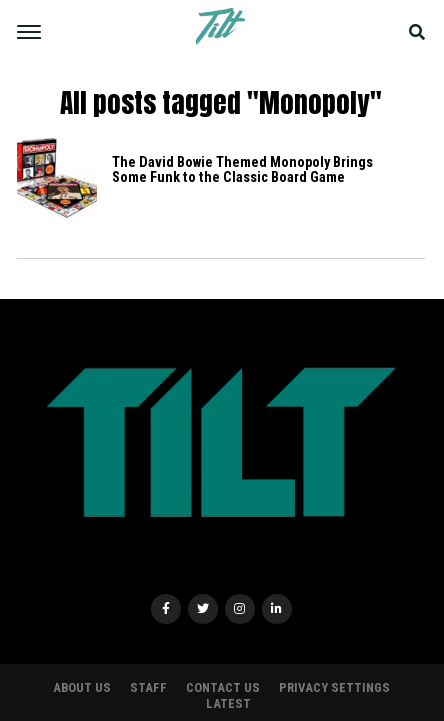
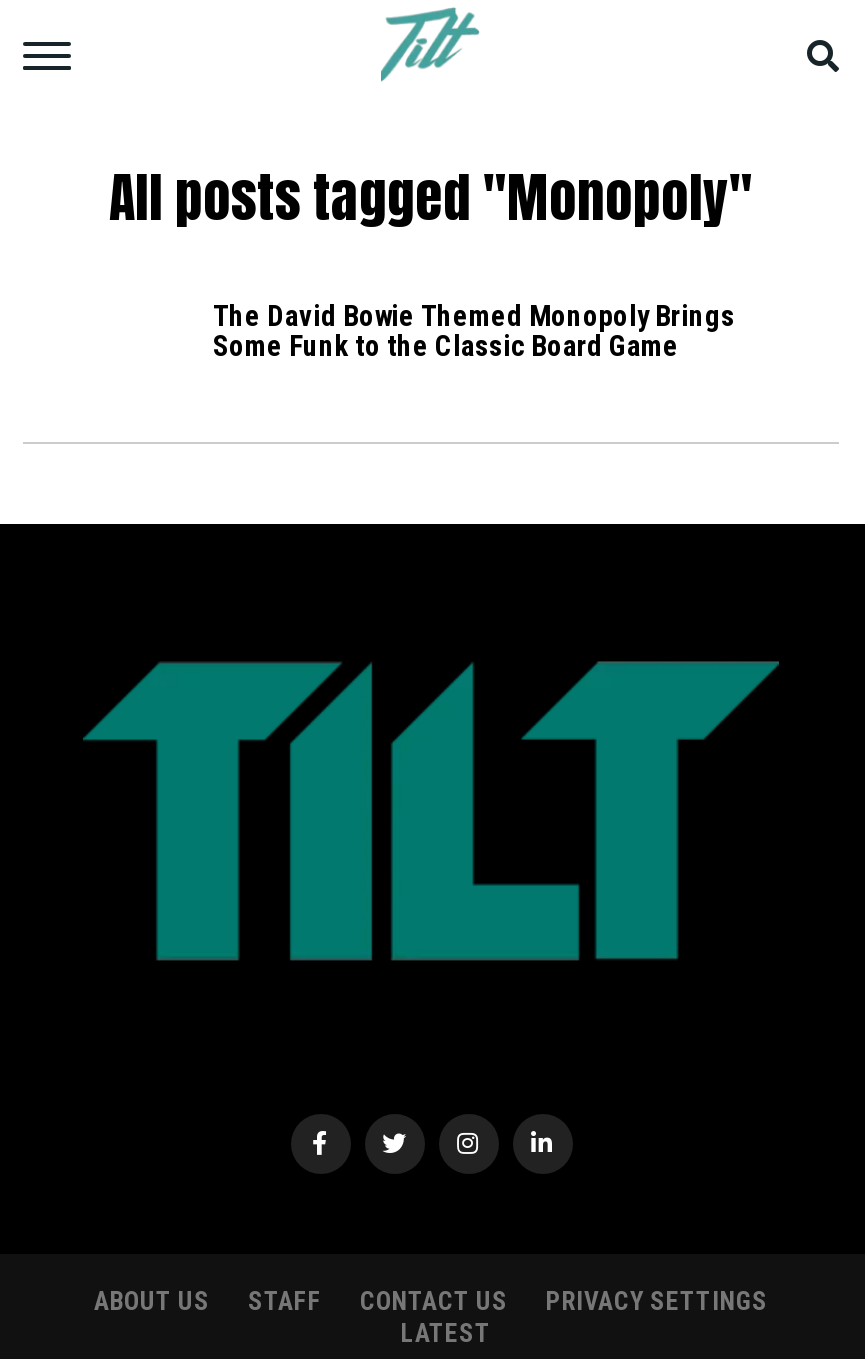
- [image]
